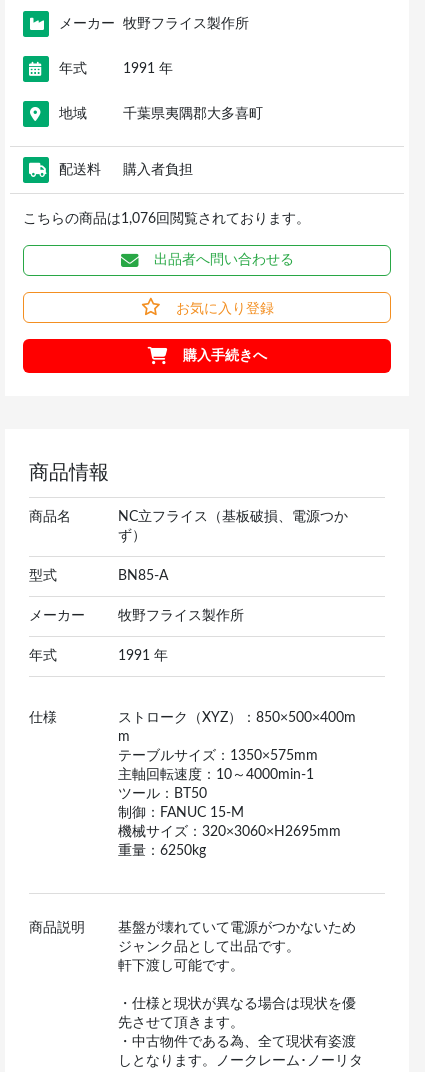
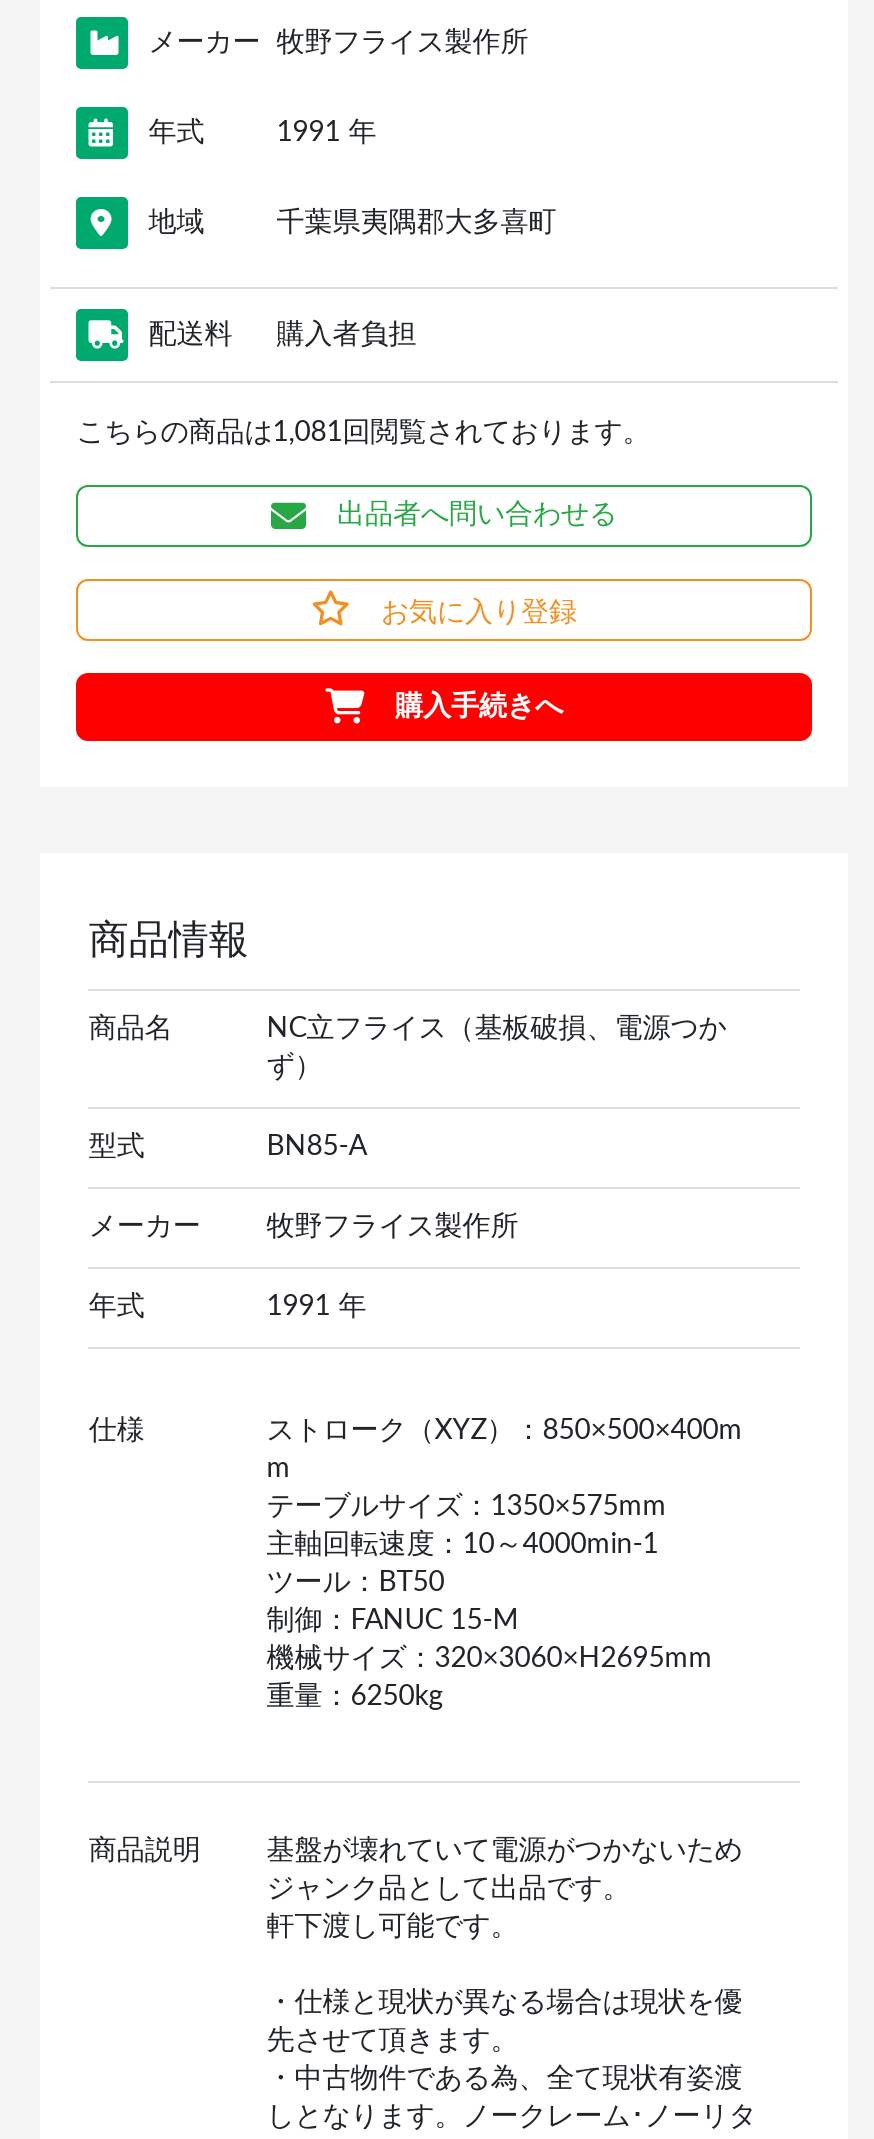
- こちらの商品は1,076回閲覧されております。
+ こちらの商品は1,081回閲覧されております。
